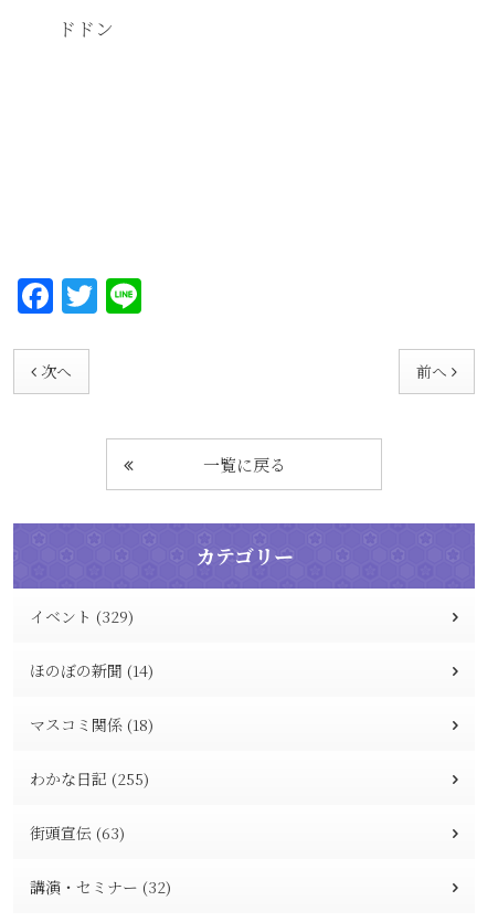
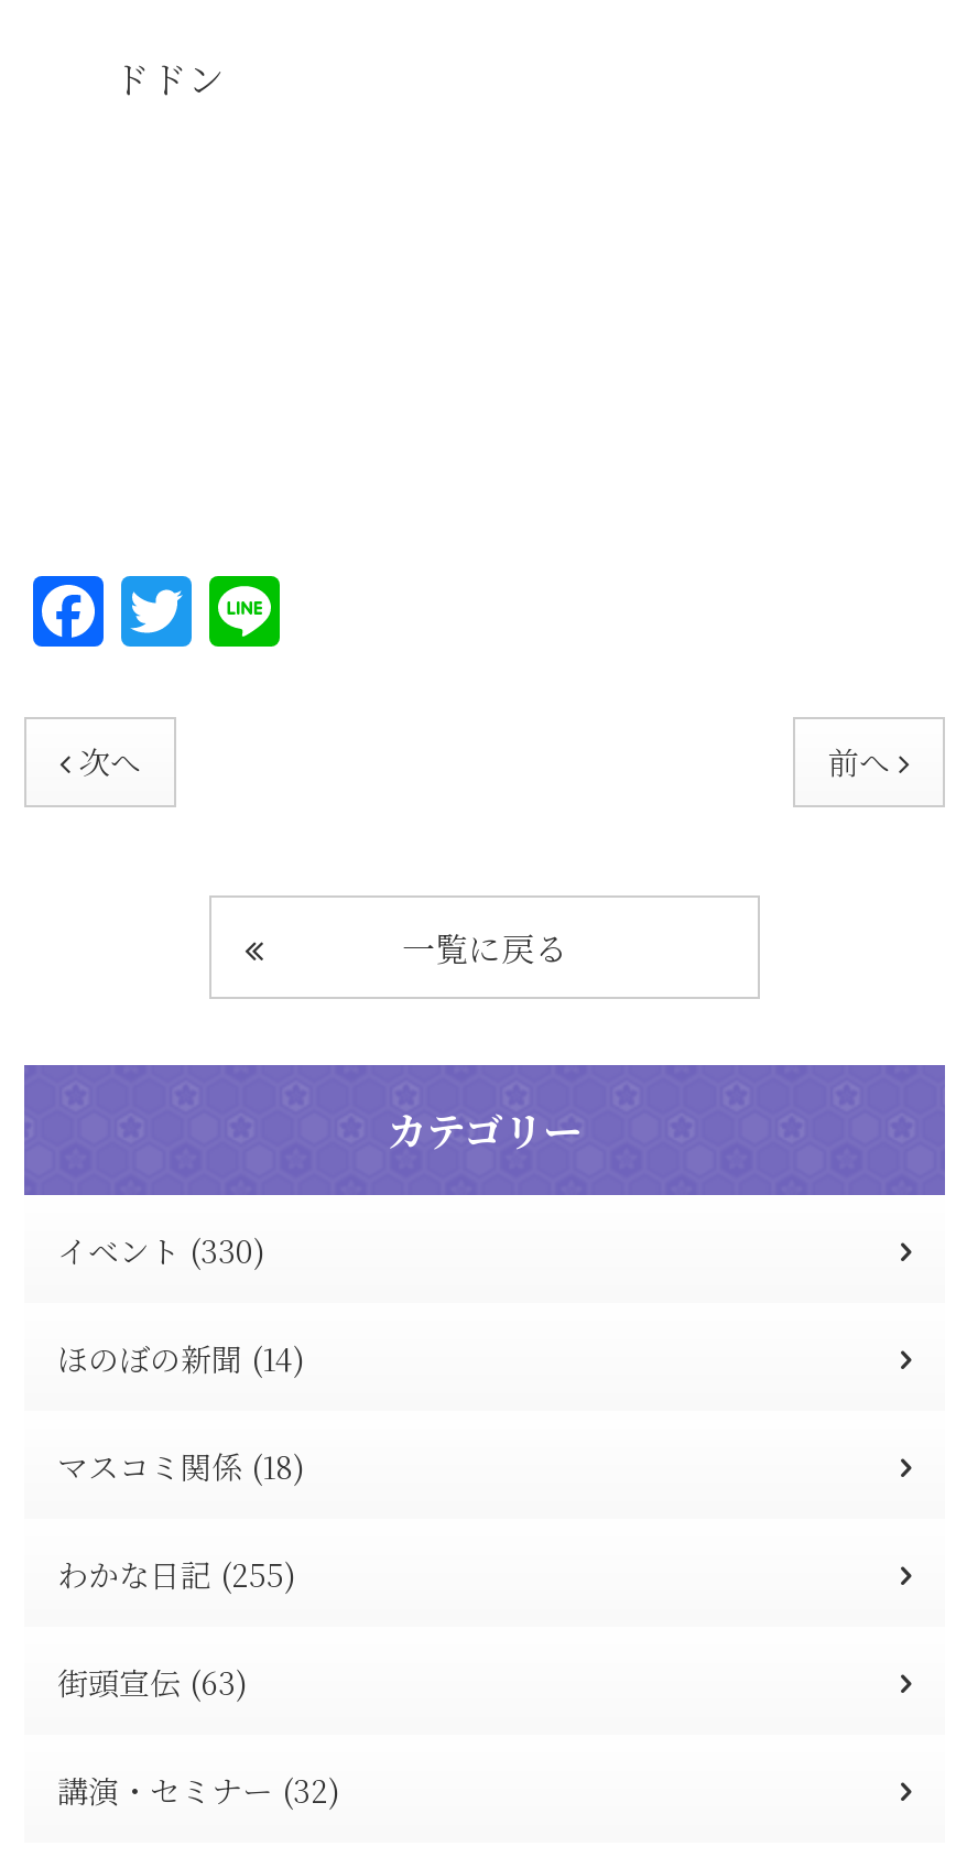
- イベント (329)
+ イベント (330)
